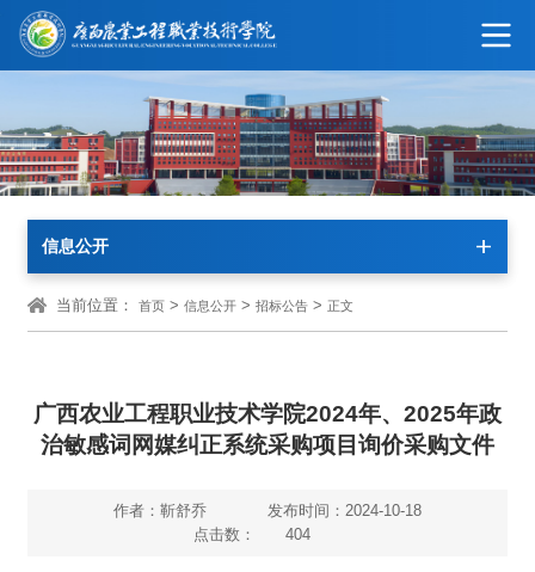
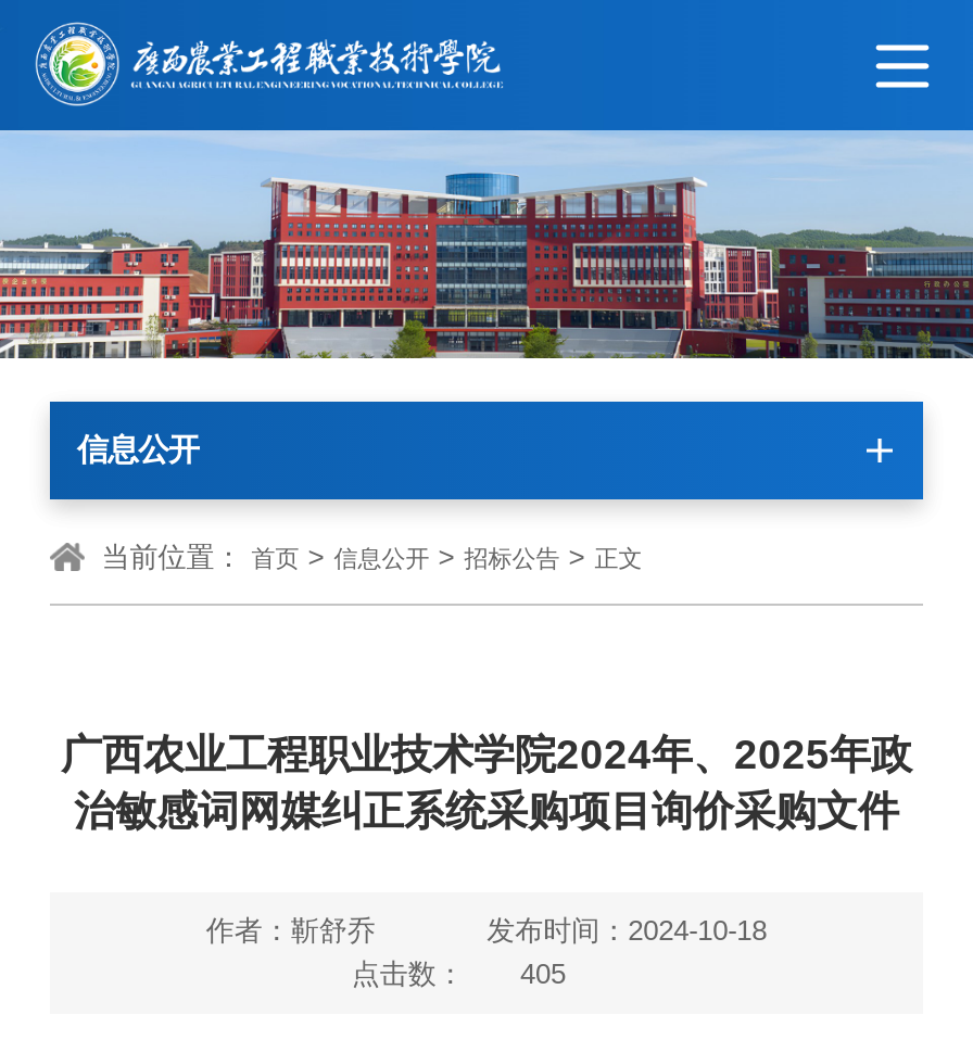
- 点击数： 404
+ 点击数： 405
